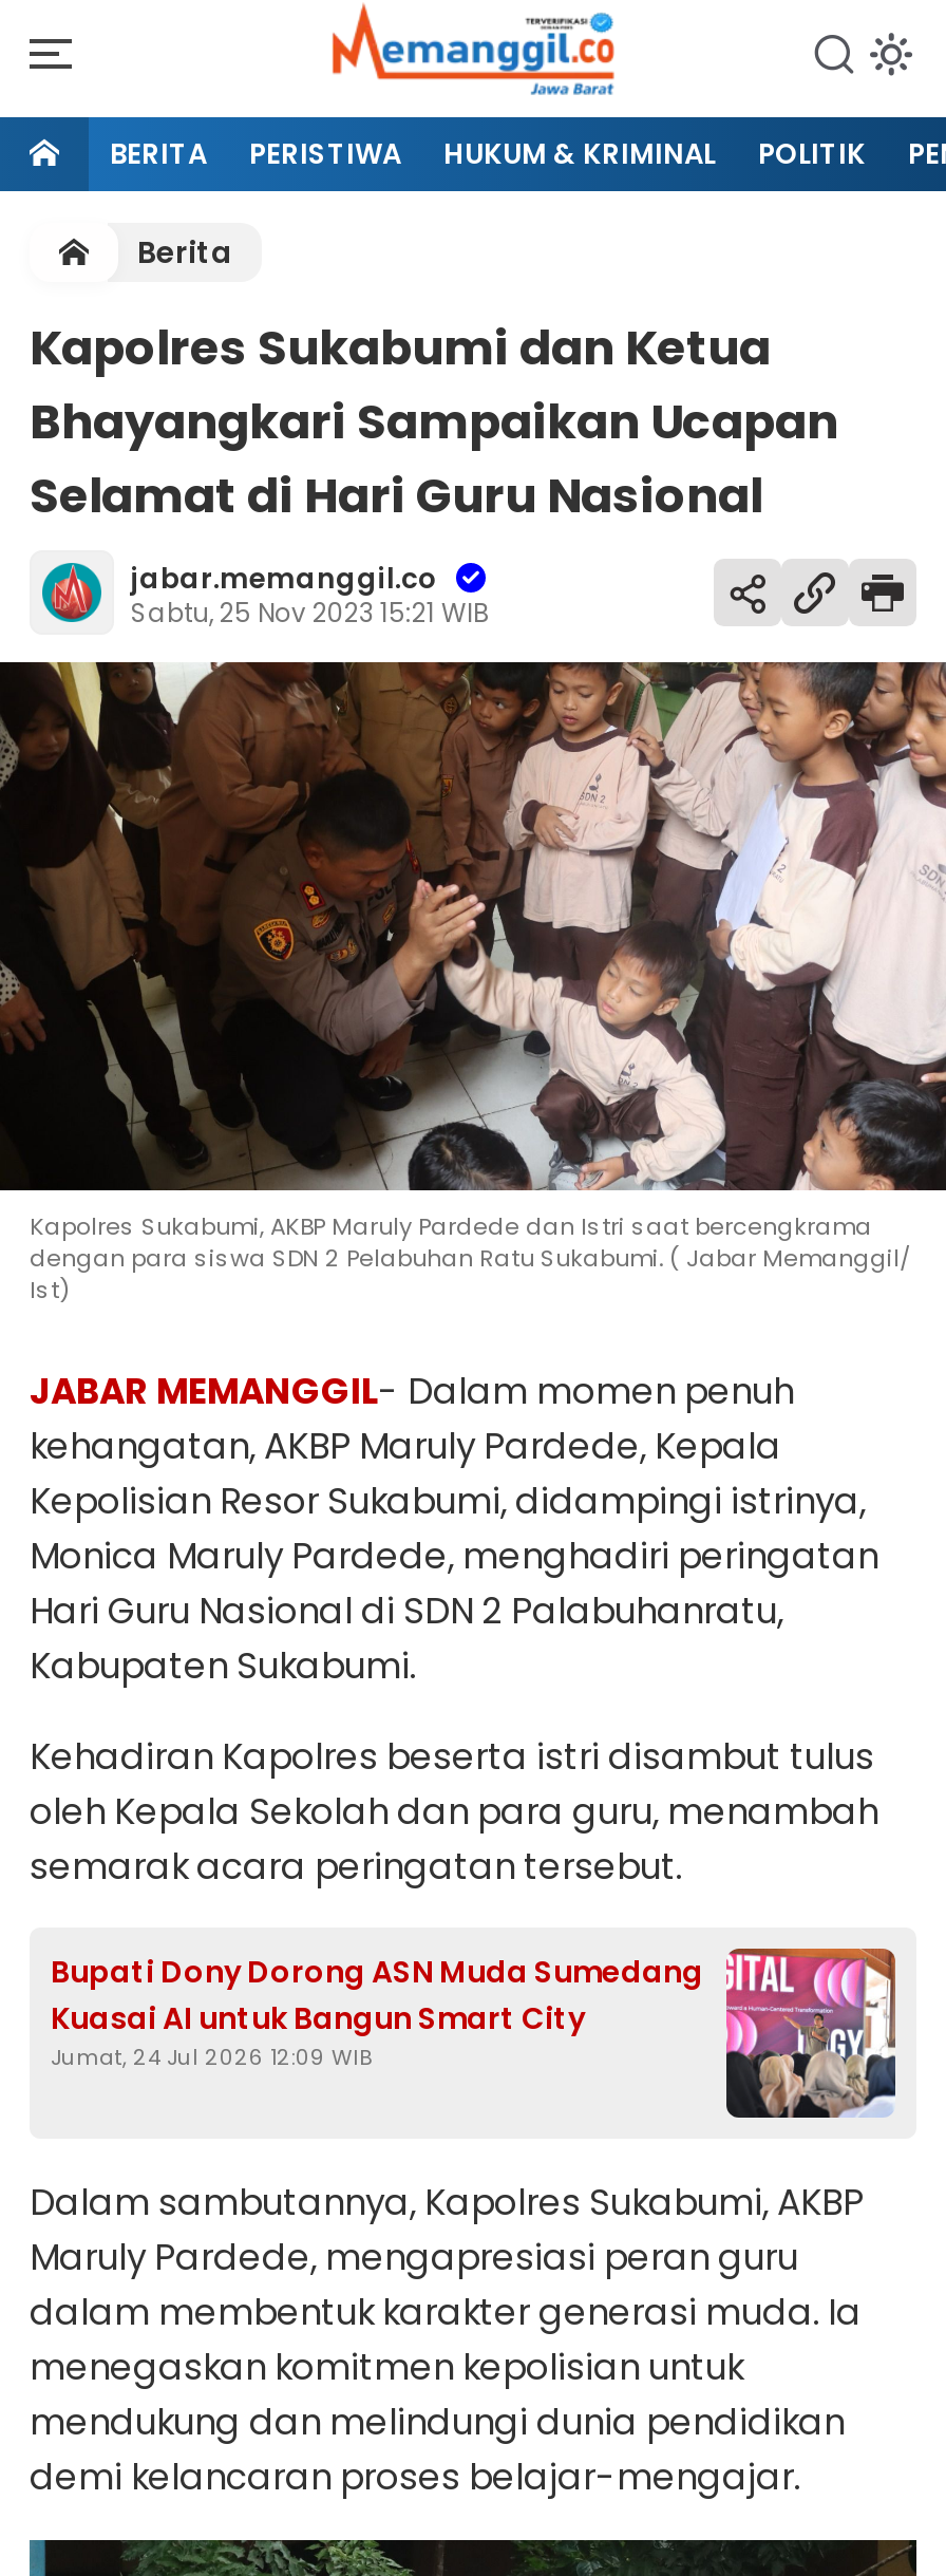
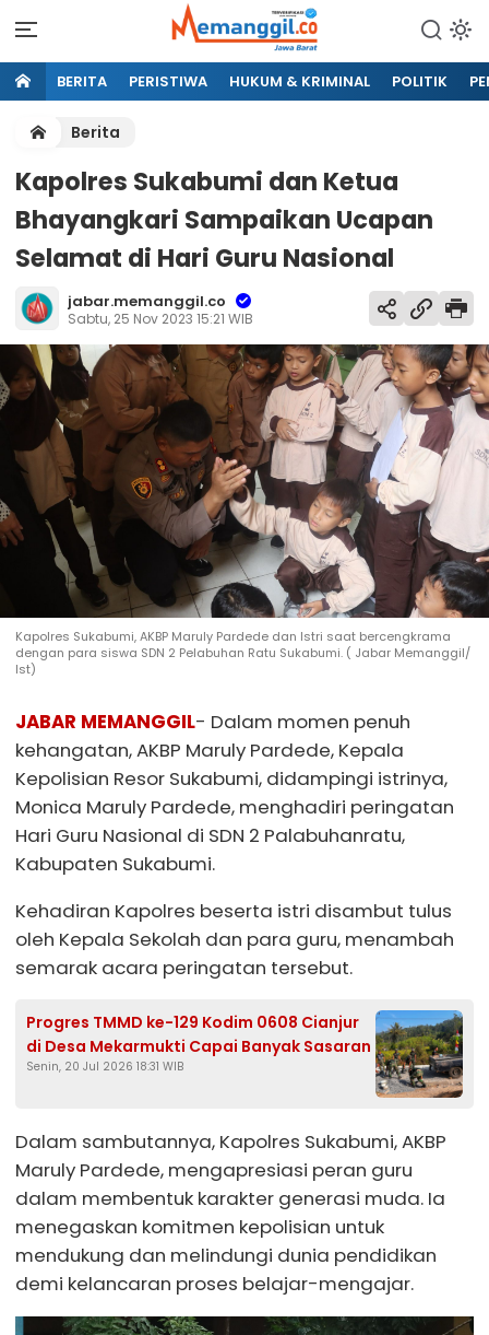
- [image]
- Bupati Dony Dorong ASN Muda Sumedang
- Kuasai AI untuk Bangun Smart City
- Jumat, 24 Jul 2026 12:09 WIB
+ [image]
+ Progres TMMD ke-129 Kodim 0608 Cianjur
+ di Desa Mekarmukti Capai Banyak Sasaran
+ Senin, 20 Jul 2026 18:31 WIB
